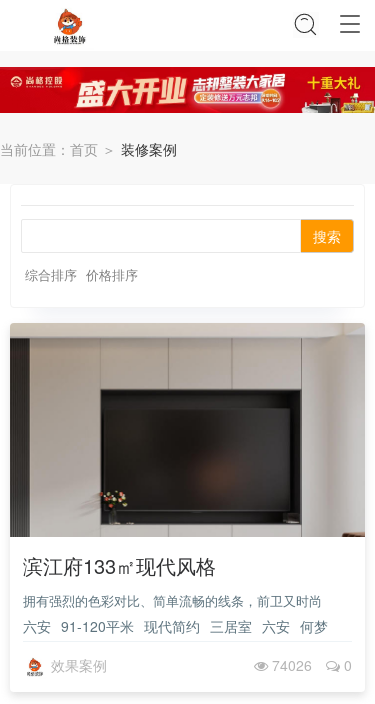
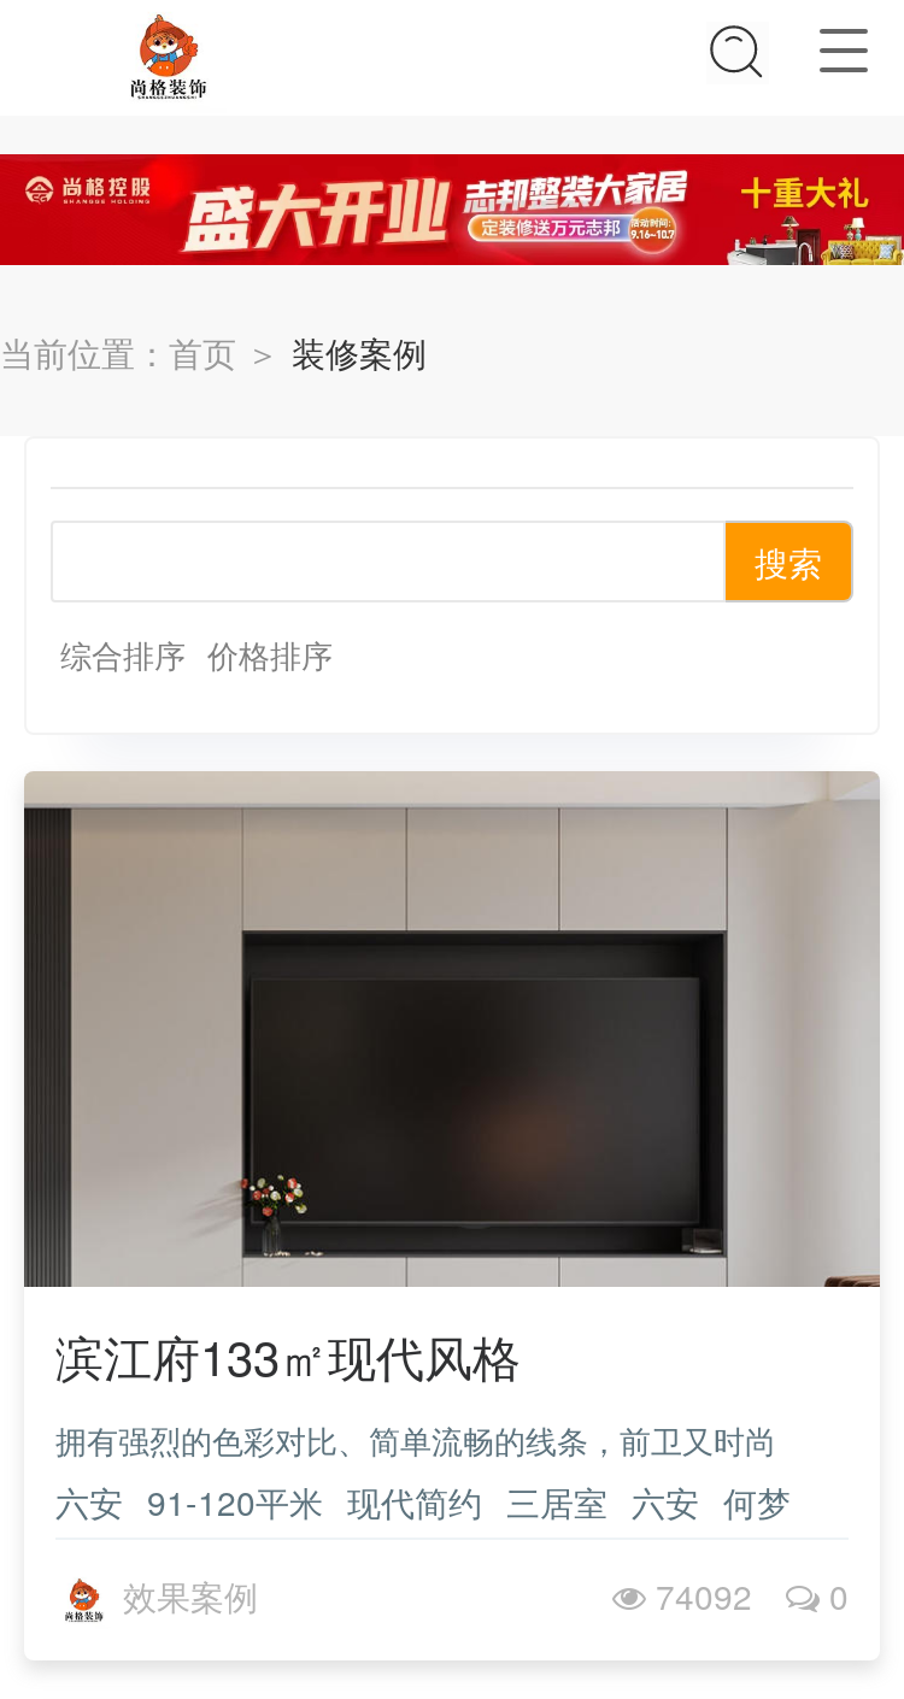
- 74026 0
+ 74092 0
